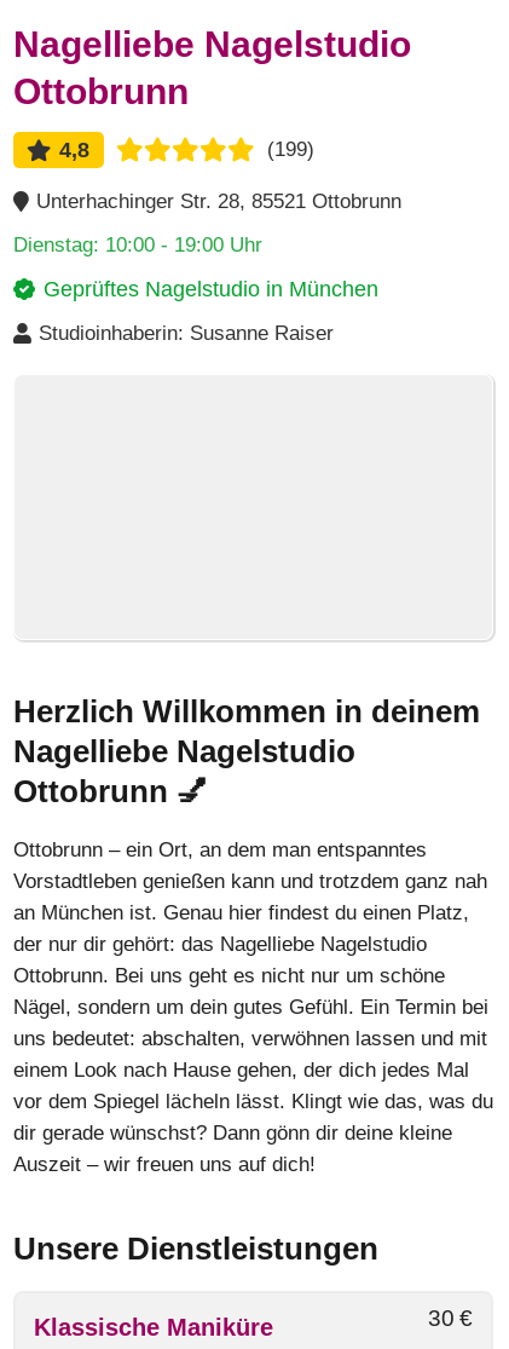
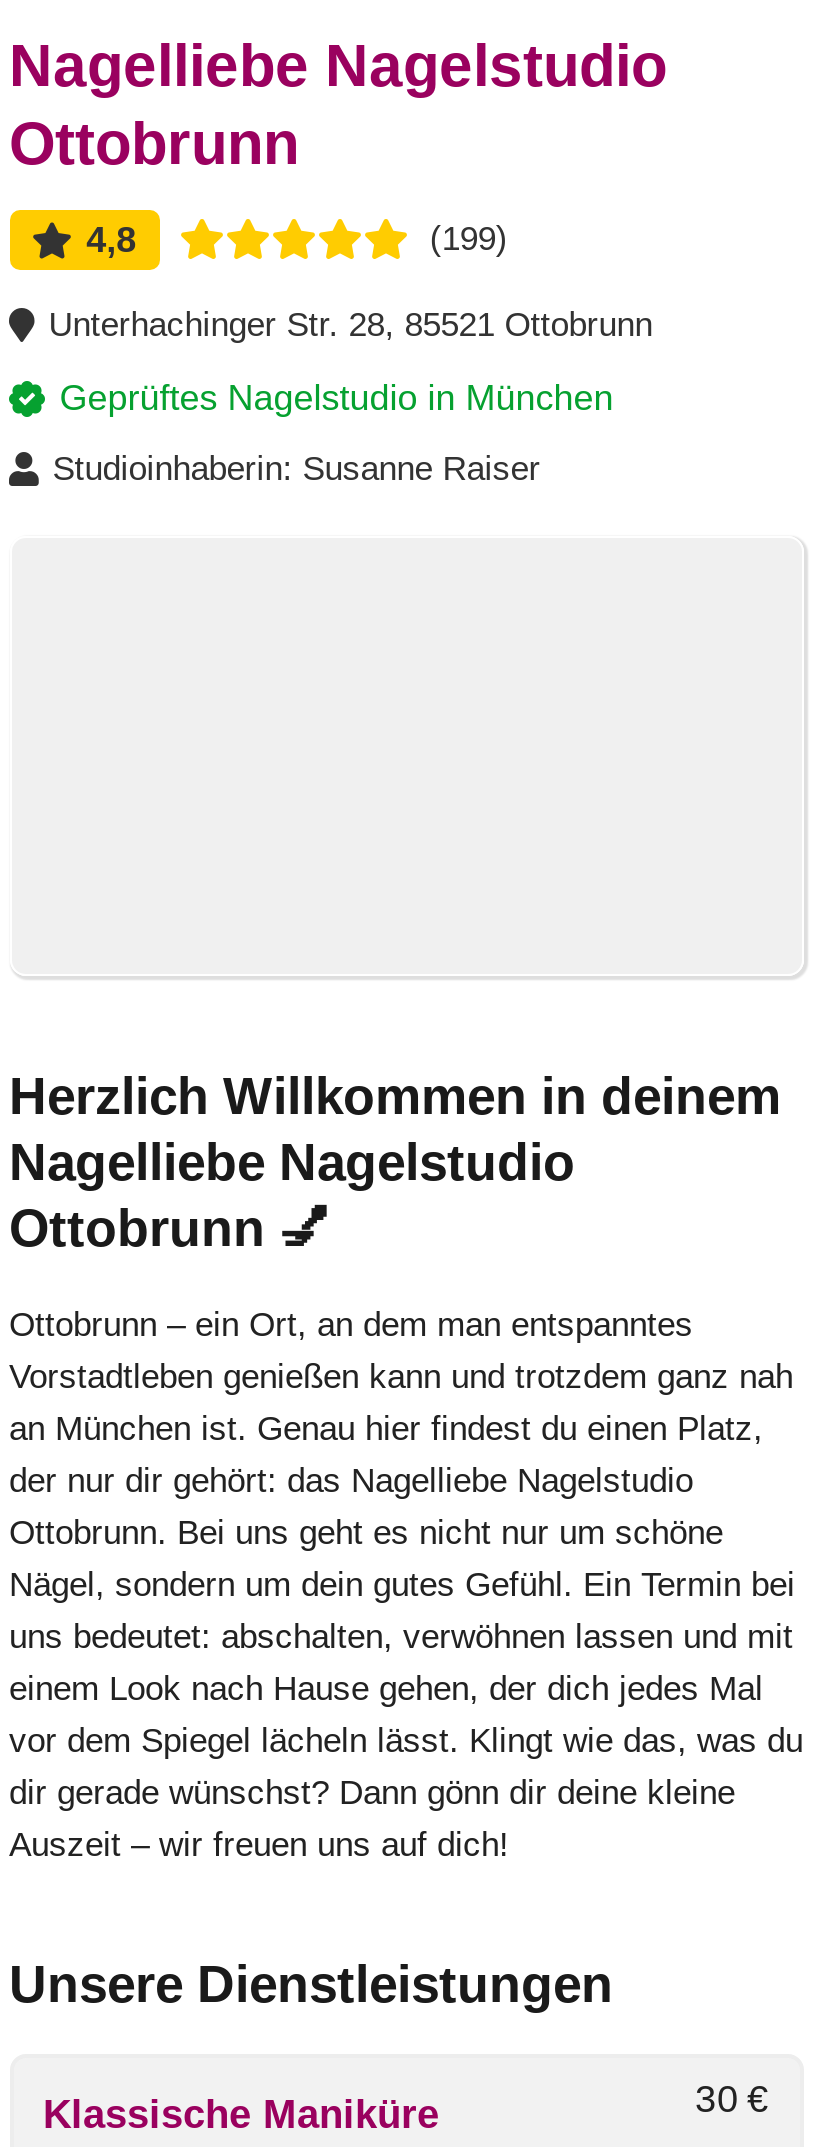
- Dienstag: 10:00 - 19:00 Uhr
